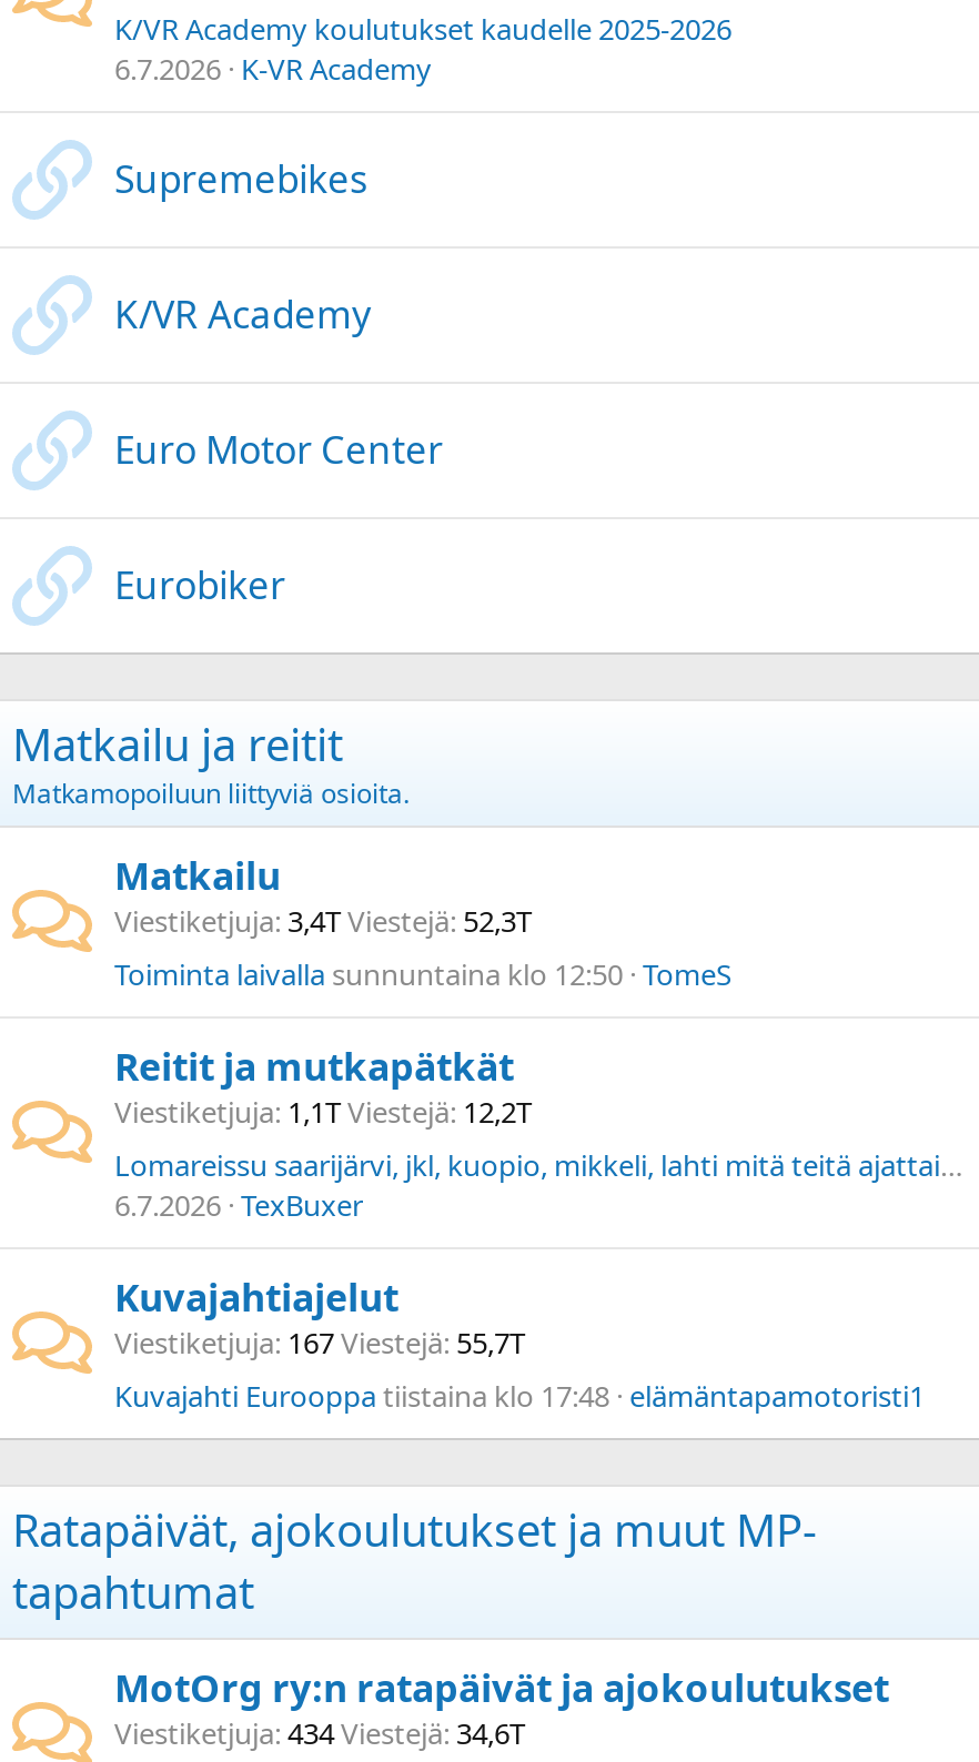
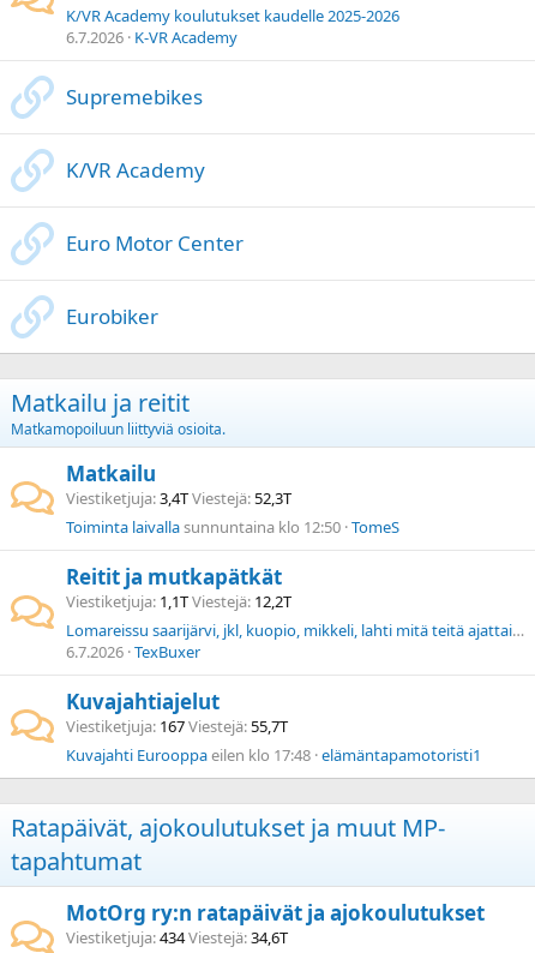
- Kuvajahti Eurooppa tiistaina klo 17:48 elämäntapamotoristi1
+ Kuvajahti Eurooppa eilen klo 17:48 elämäntapamotoristi1
